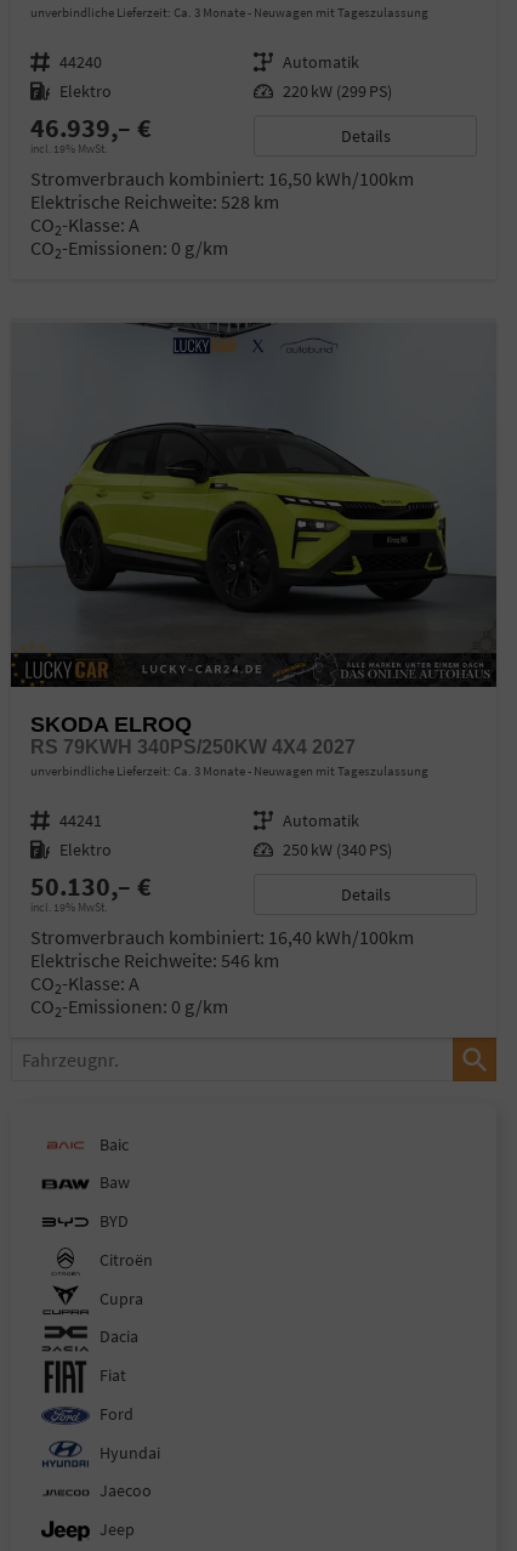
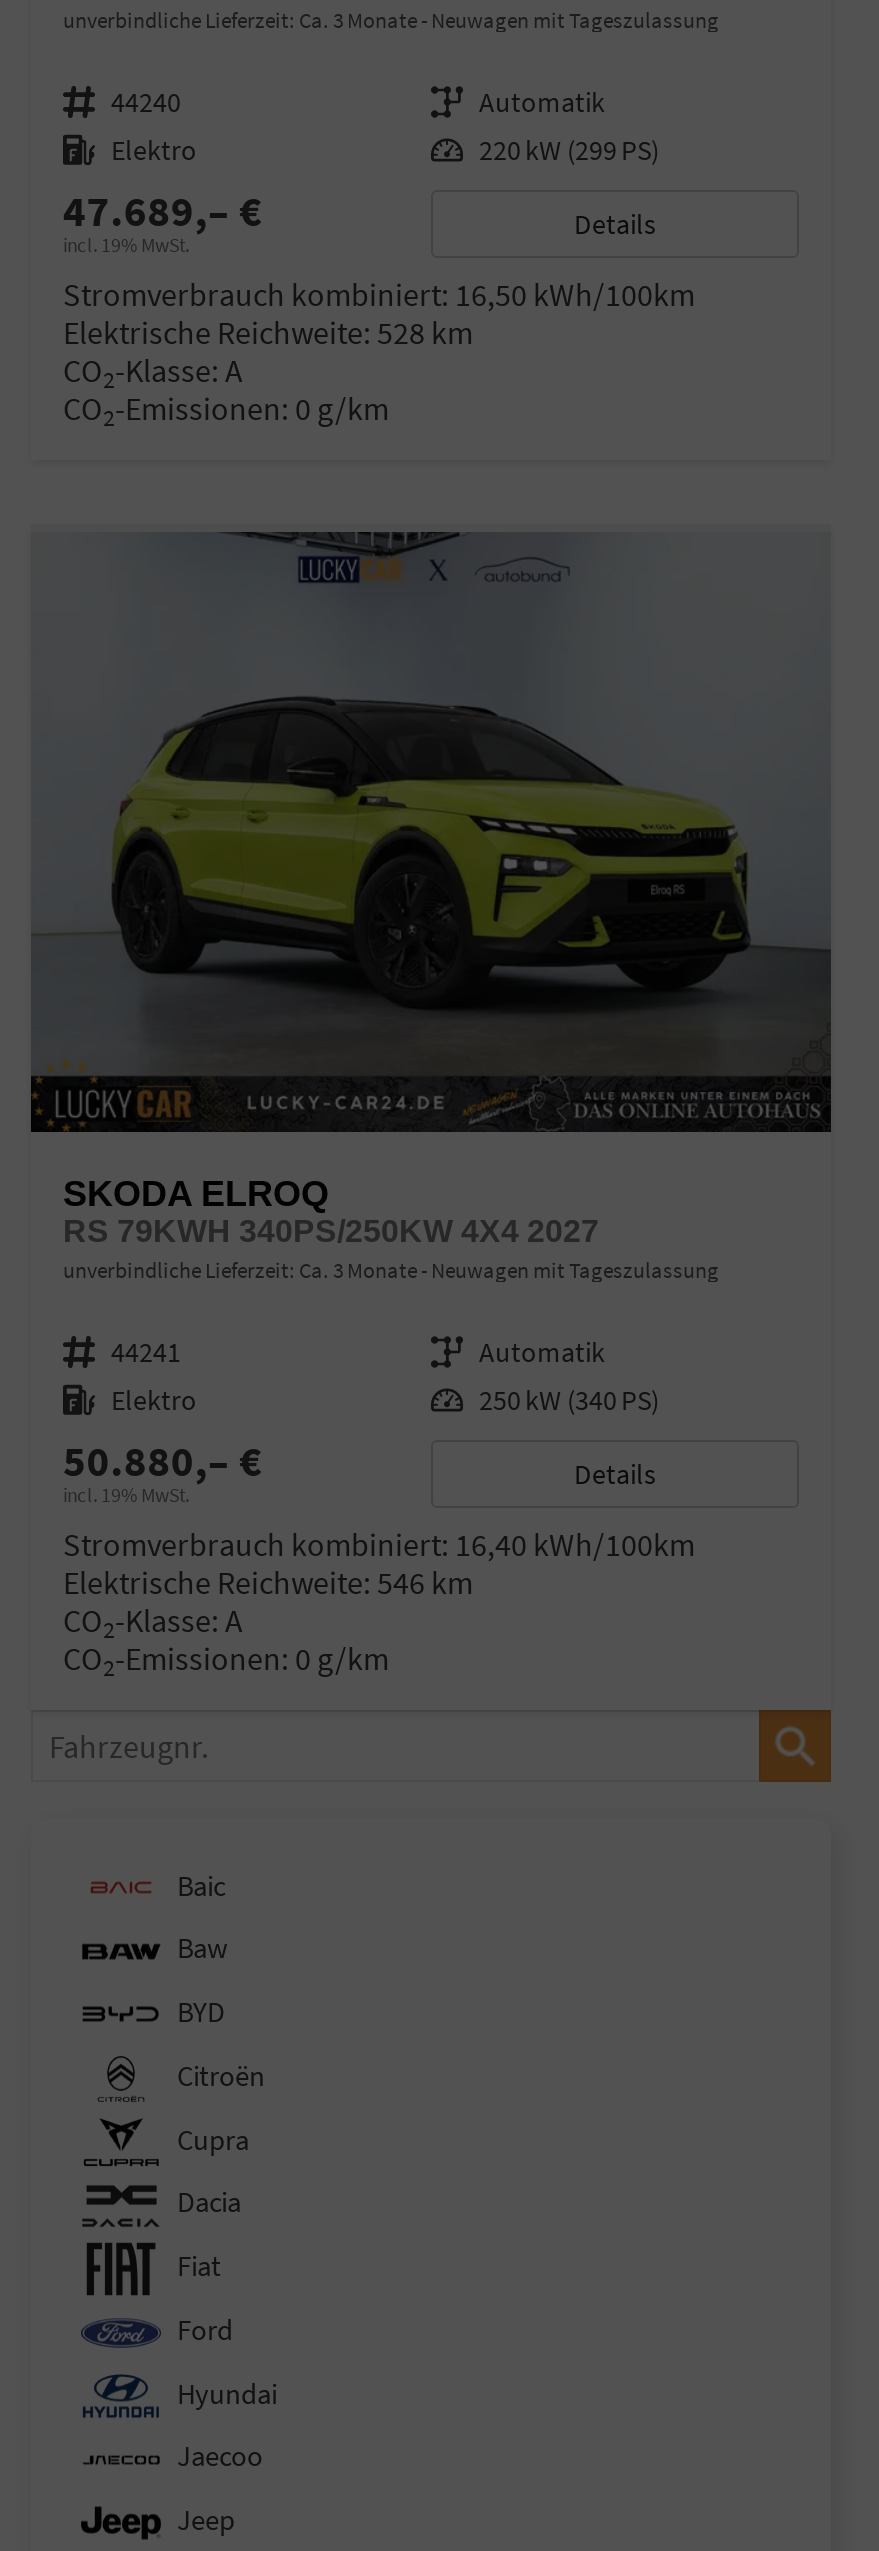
- 46.939,– €
+ 47.689,– €

- 50.130,– €
+ 50.880,– €
